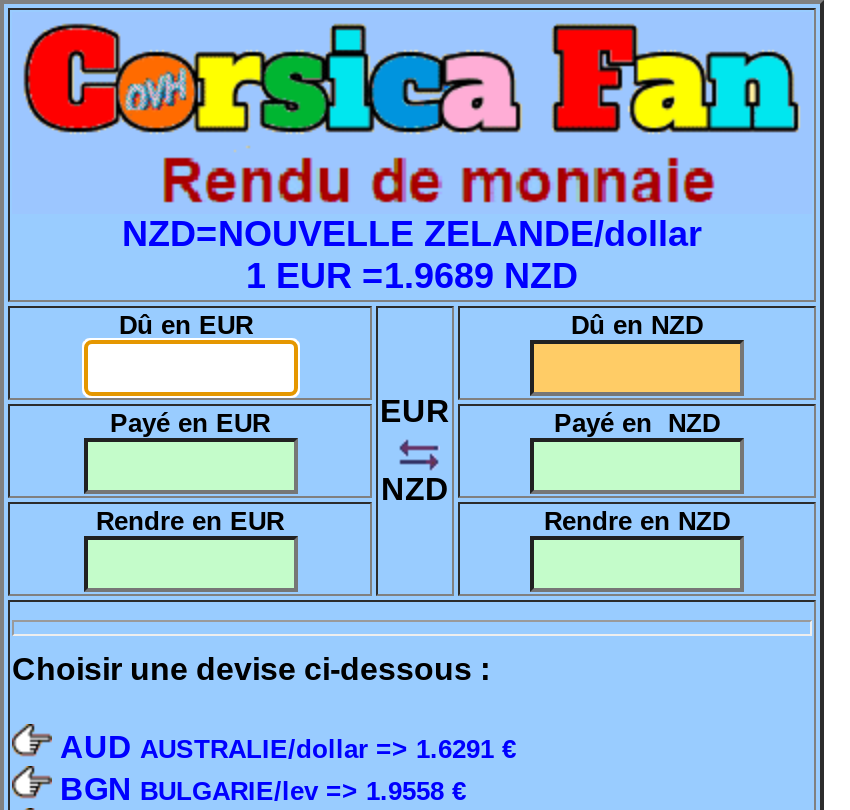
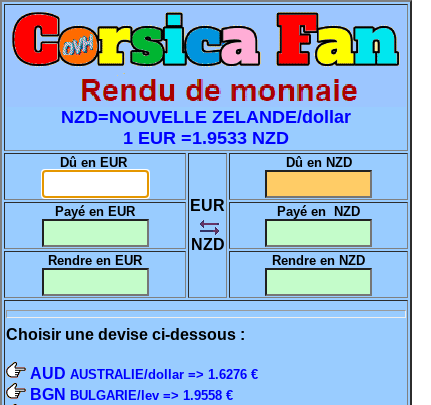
- 1 EUR =1.9689 NZD
+ 1 EUR =1.9533 NZD

- AUD AUSTRALIE/dollar => 1.6291 €
+ AUD AUSTRALIE/dollar => 1.6276 €
